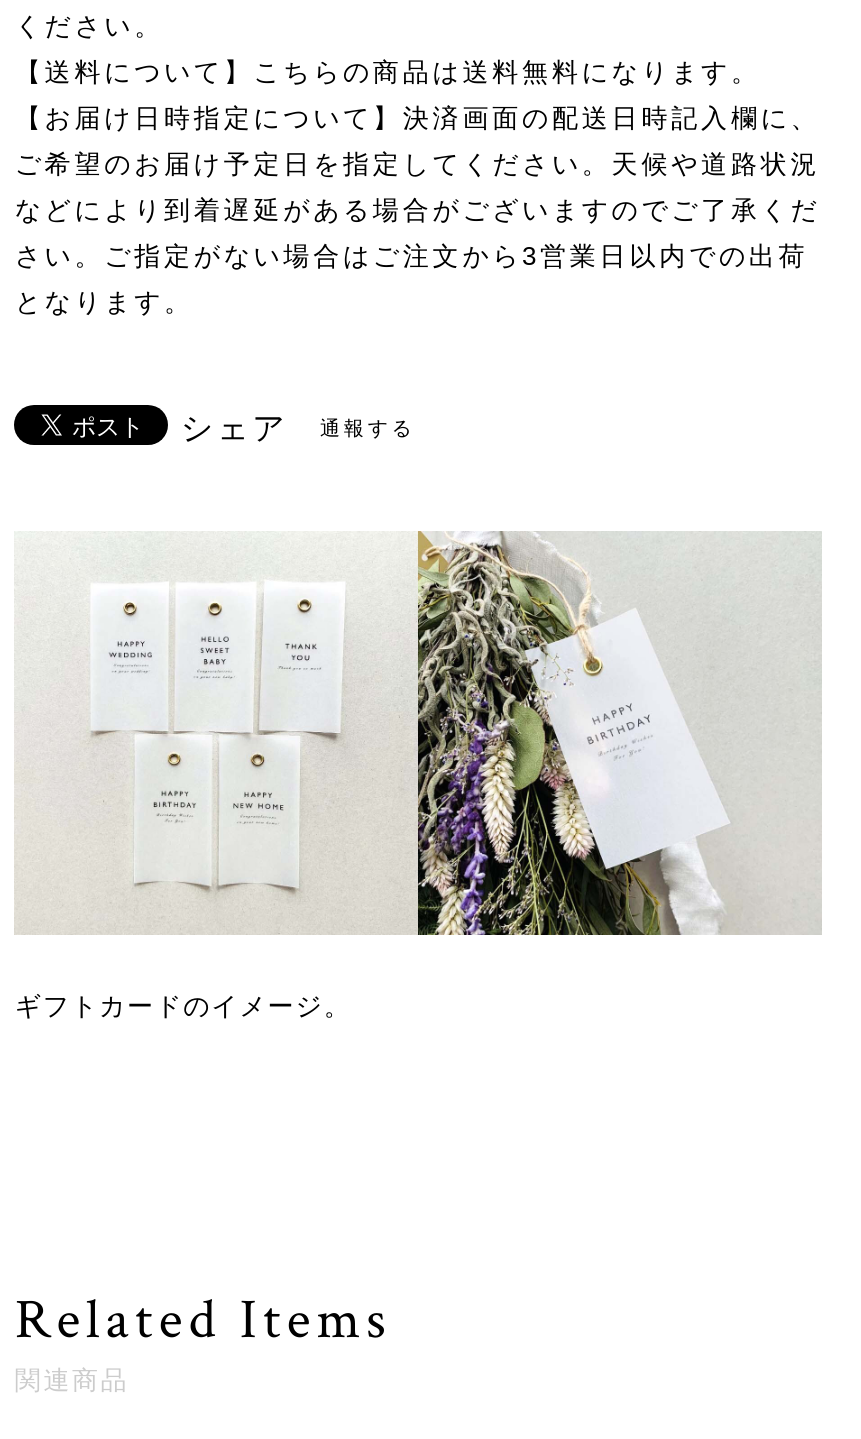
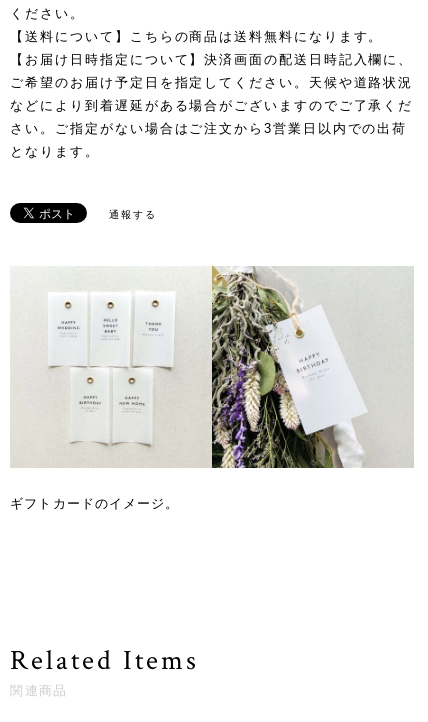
- シェア
